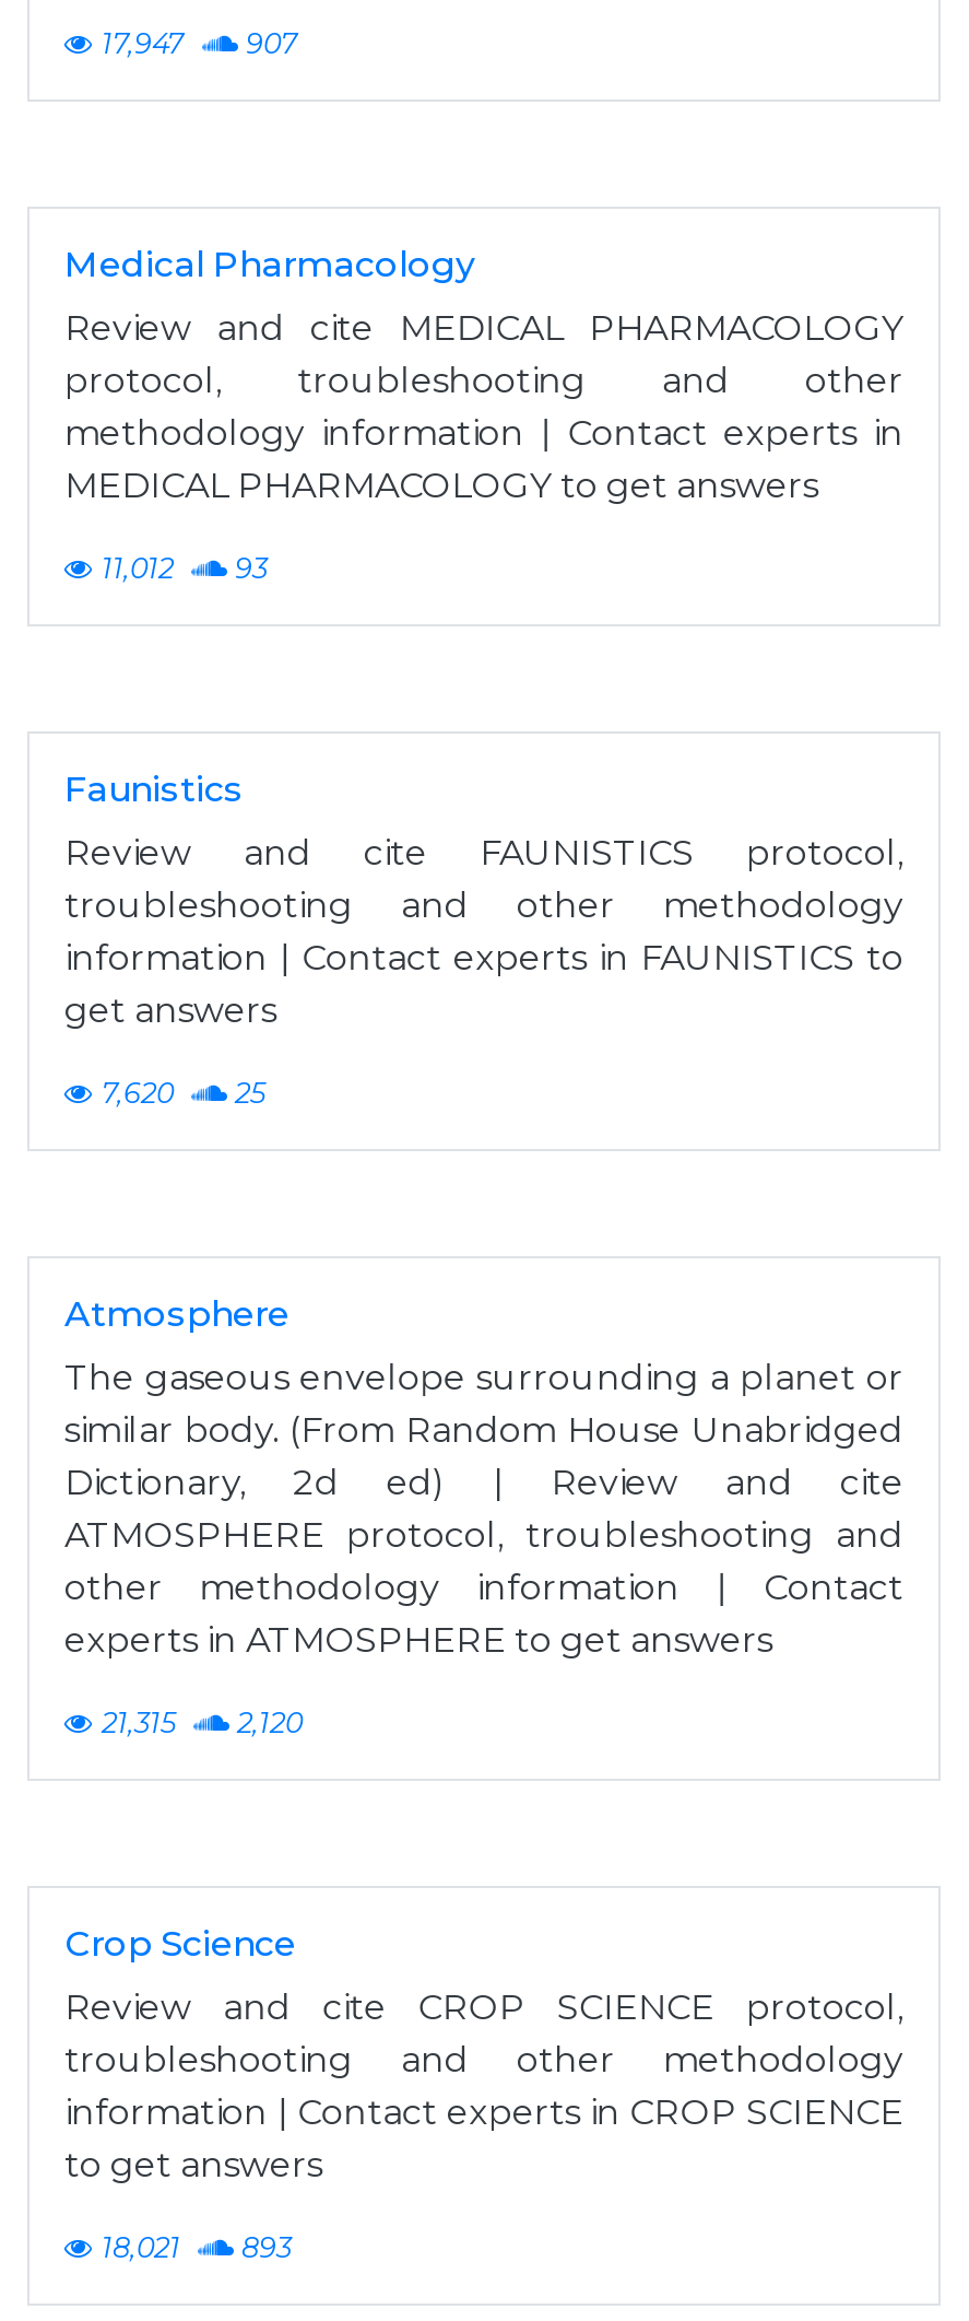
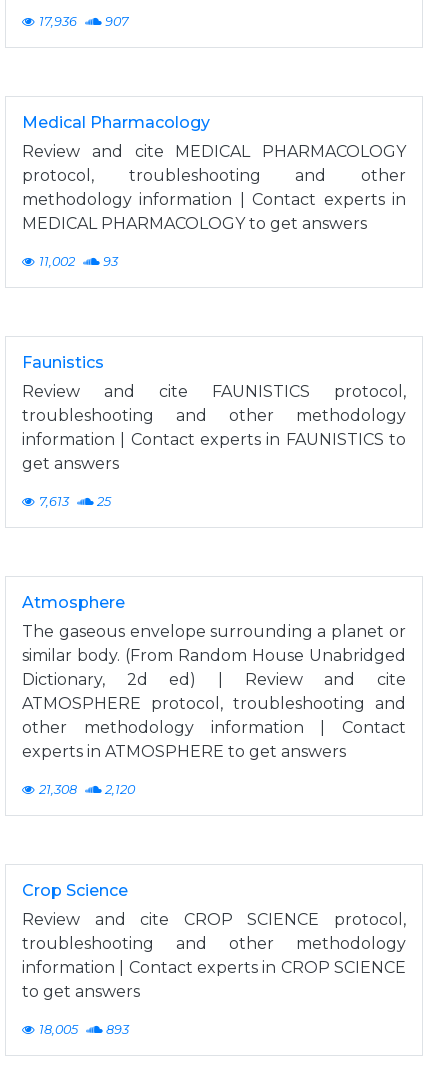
- 17,947 907
+ 17,936 907

- 11,012 93
+ 11,002 93

- 7,620 25
+ 7,613 25

- 21,315 2,120
+ 21,308 2,120

- 18,021 893
+ 18,005 893
